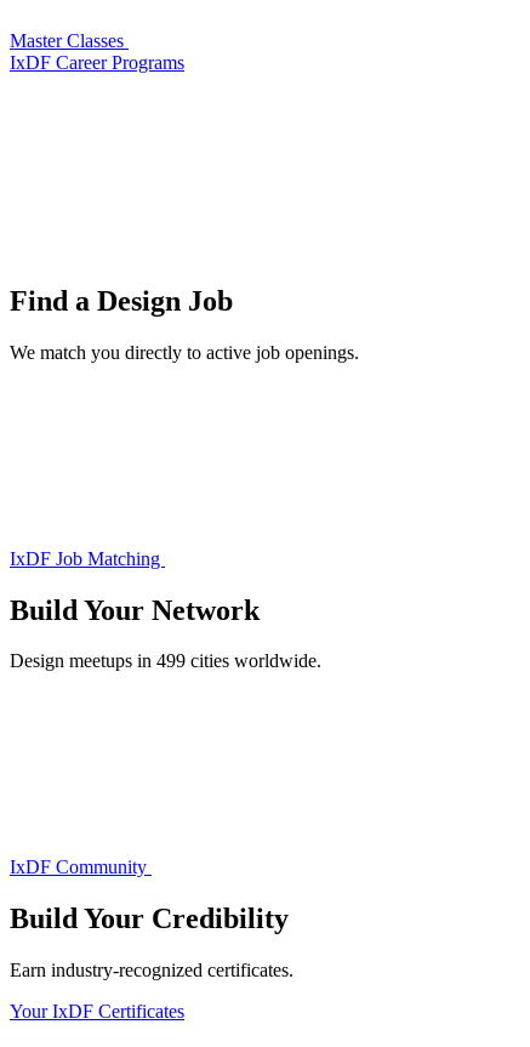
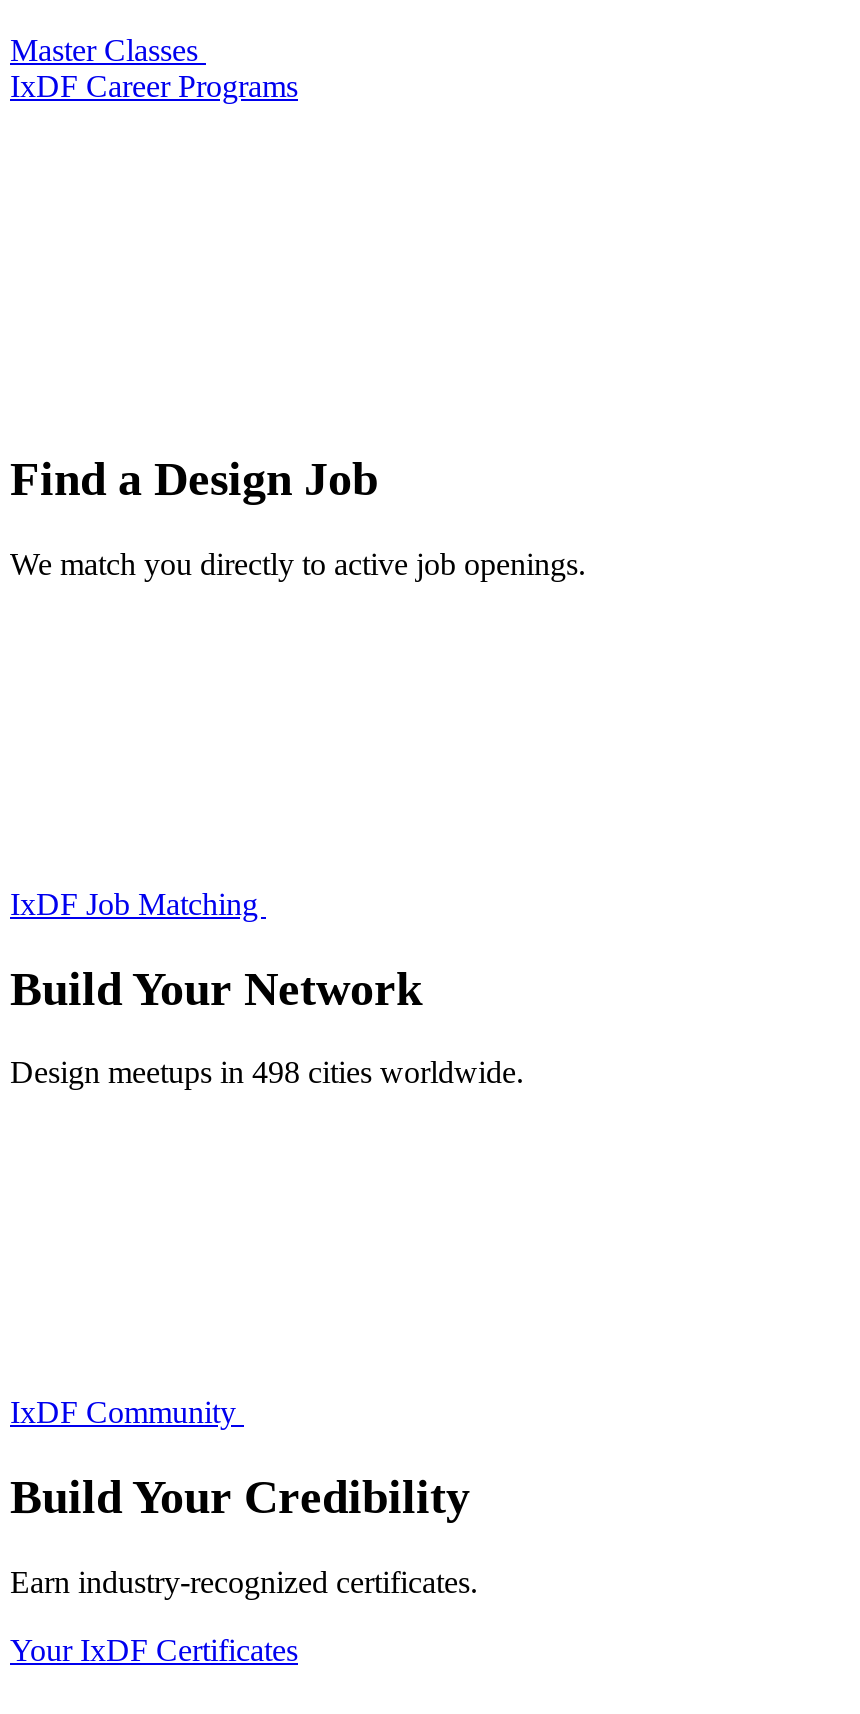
- Design meetups in 499 cities worldwide.
+ Design meetups in 498 cities worldwide.
